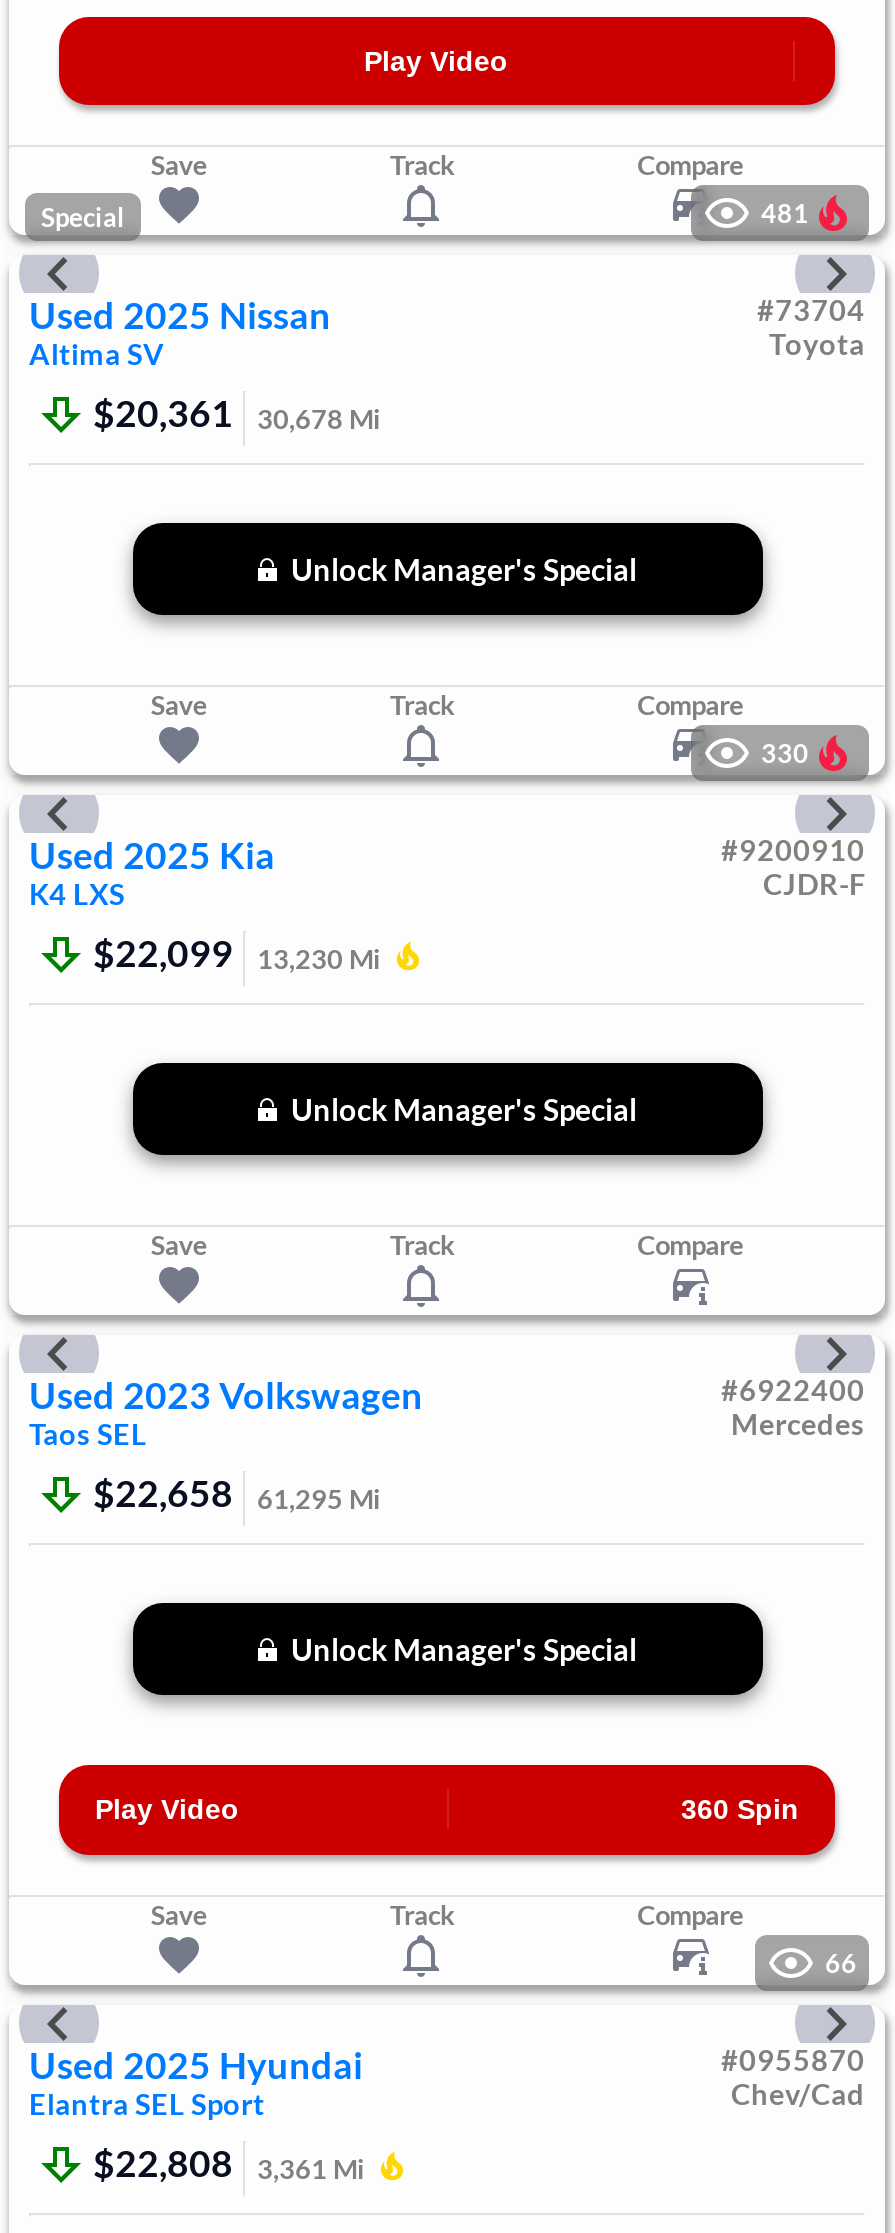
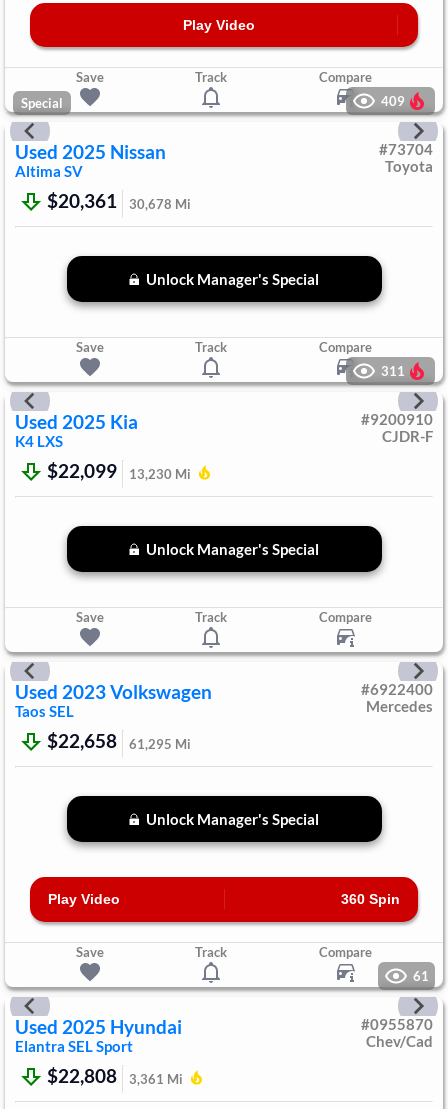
- 481
+ 409

- 330
+ 311

- 66
+ 61
